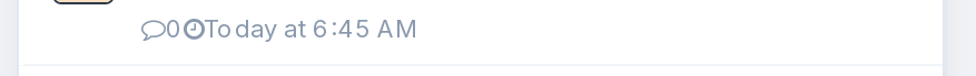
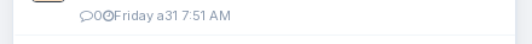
- 0 Today at 6:45 AM
+ 0 Friday a31 7:51 AM
